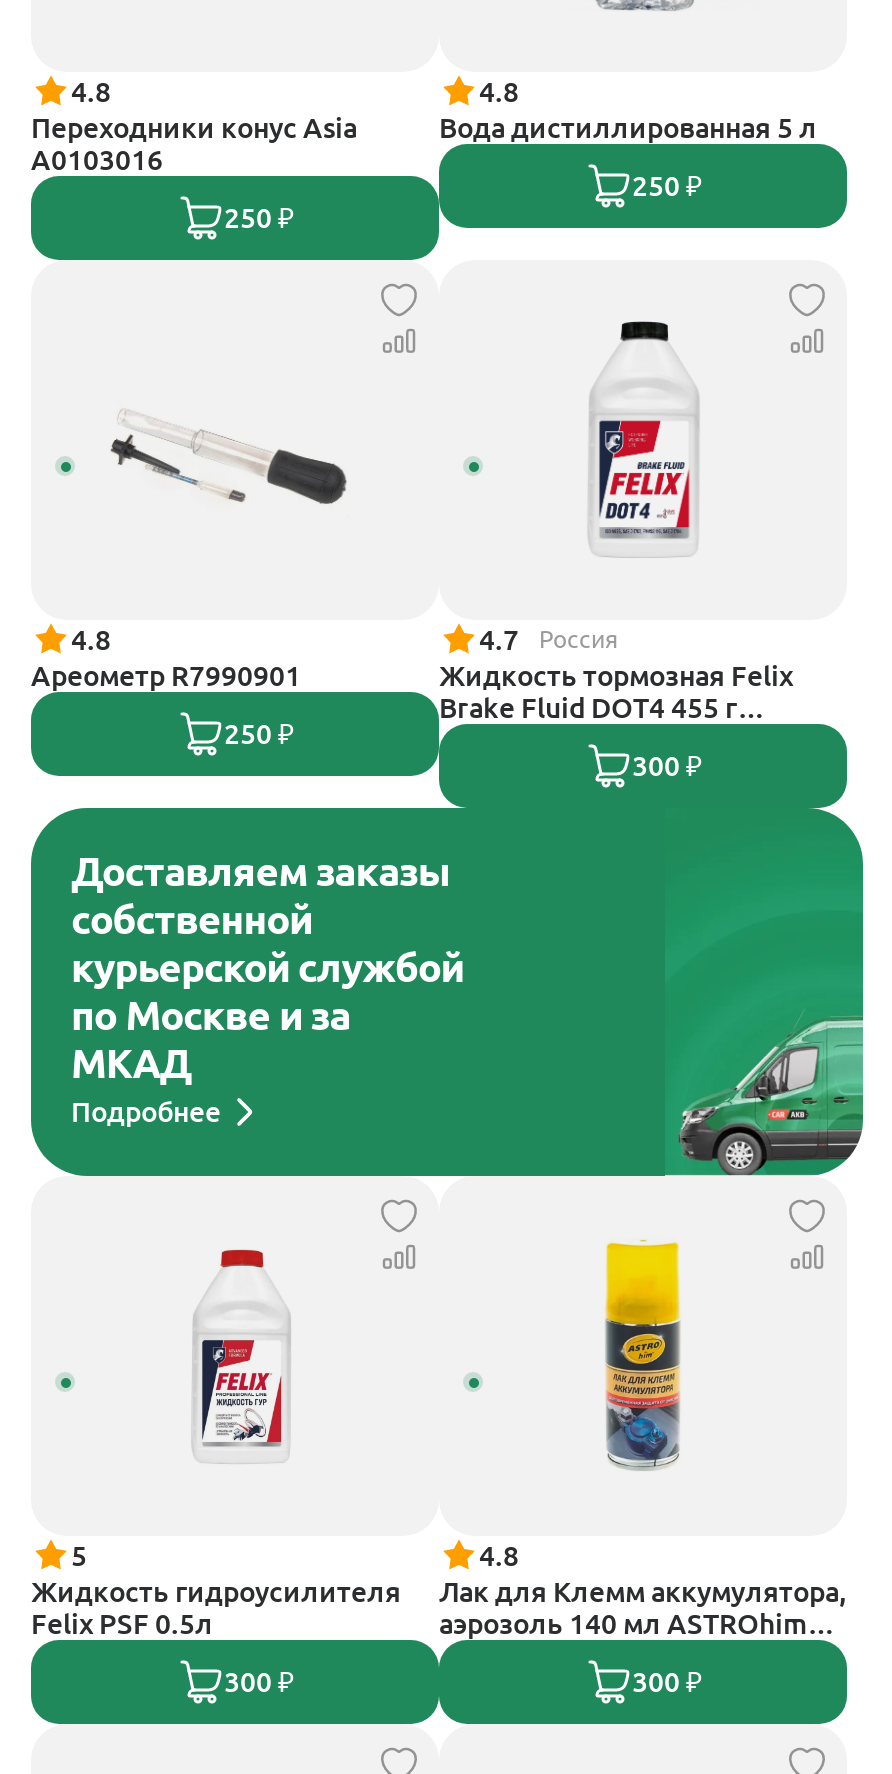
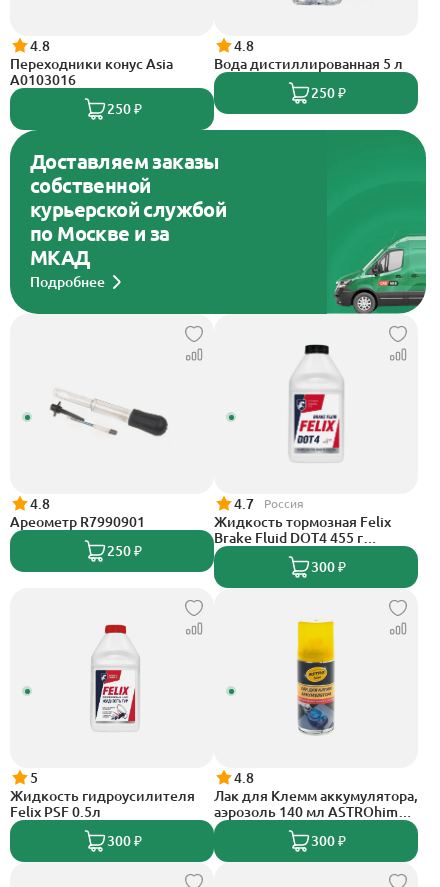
moved down: [image] | 4.8 | Ареометр R7990901 | ... | Brake Fluid DOT4 455 г | 300 ₽

moved up: [image] | Доставляем заказы | собственной | курьерской службой | по Москве и за | МКАД | Подробнее
